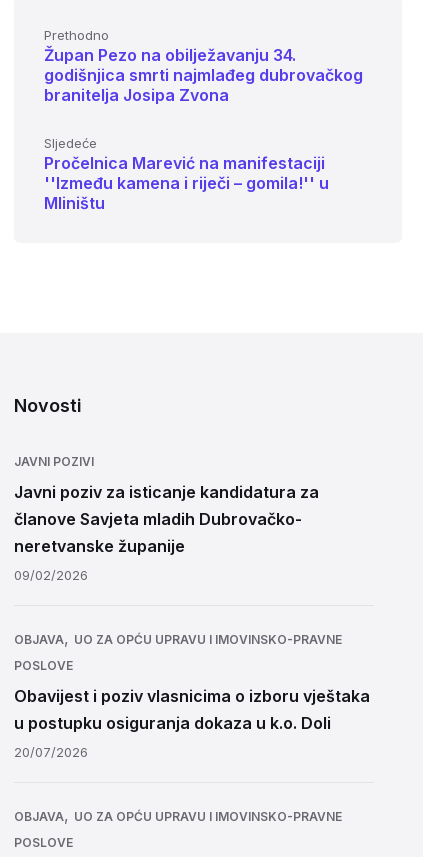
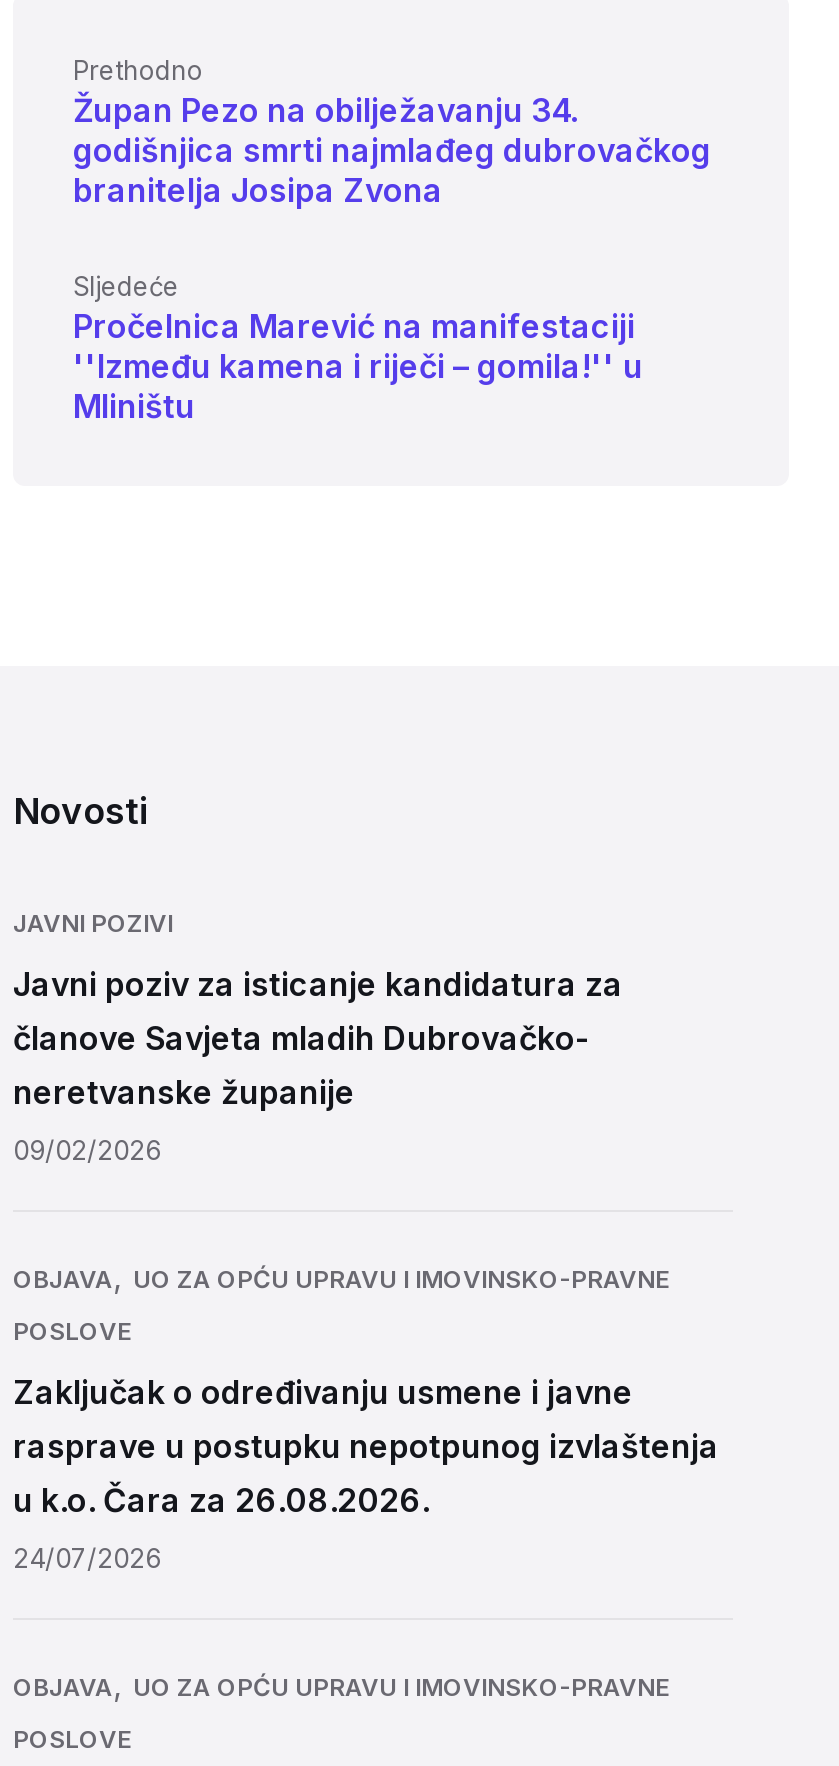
- Obavijest i poziv vlasnicima o izboru vještaka
- u postupku osiguranja dokaza u k.o. Doli
+ Zaključak o određivanju usmene i javne
+ rasprave u postupku nepotpunog izvlaštenja
+ u k.o. Čara za 26.08.2026.

- 20/07/2026
+ 24/07/2026
